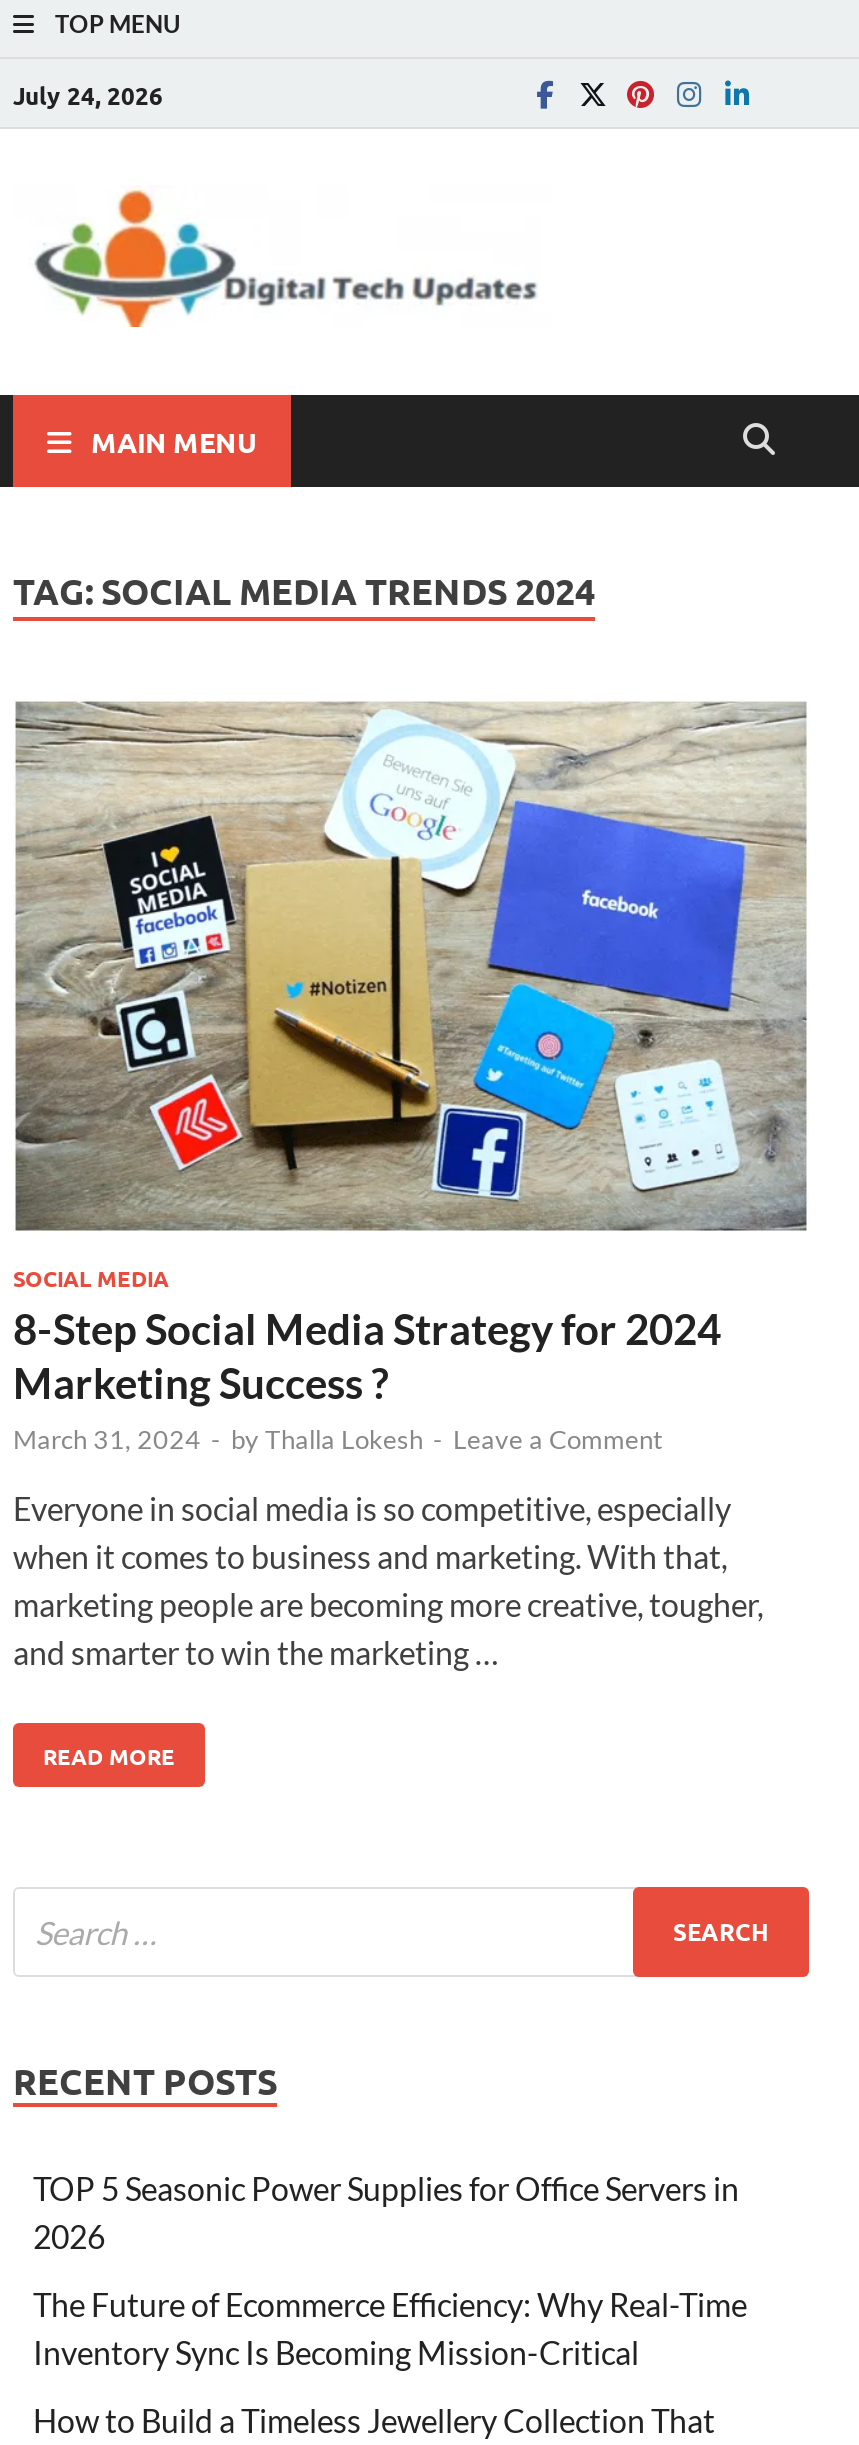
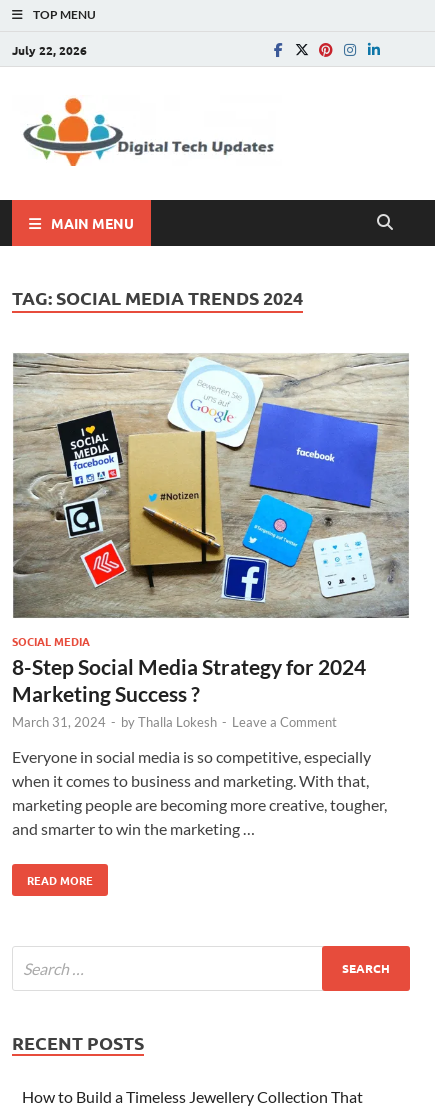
- July 24, 2026
+ July 22, 2026

- TOP 5 Seasonic Power Supplies for Office Servers in
- 2026
- The Future of Ecommerce Efficiency: Why Real-Time
- Inventory Sync Is Becoming Mission-Critical
